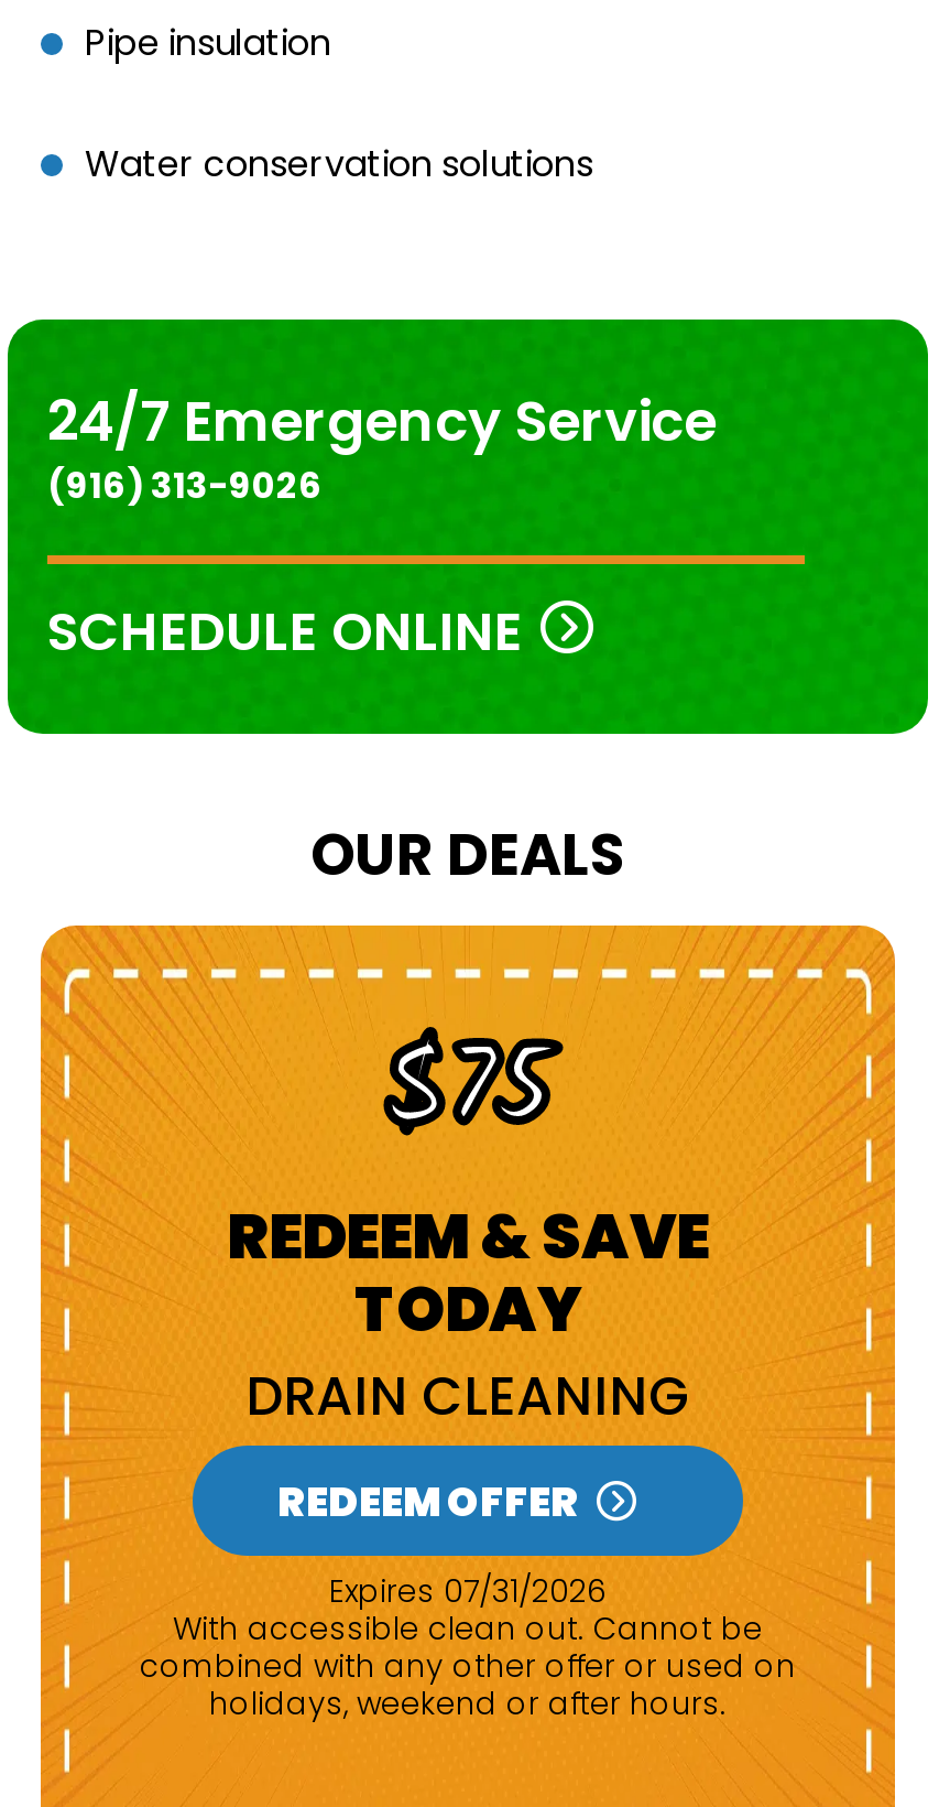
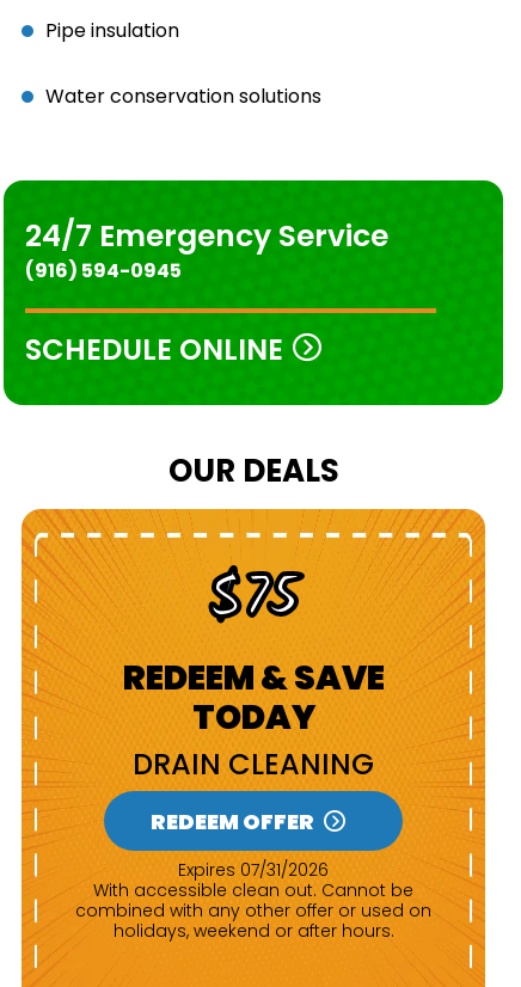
- (916) 313-9026
+ (916) 594-0945
